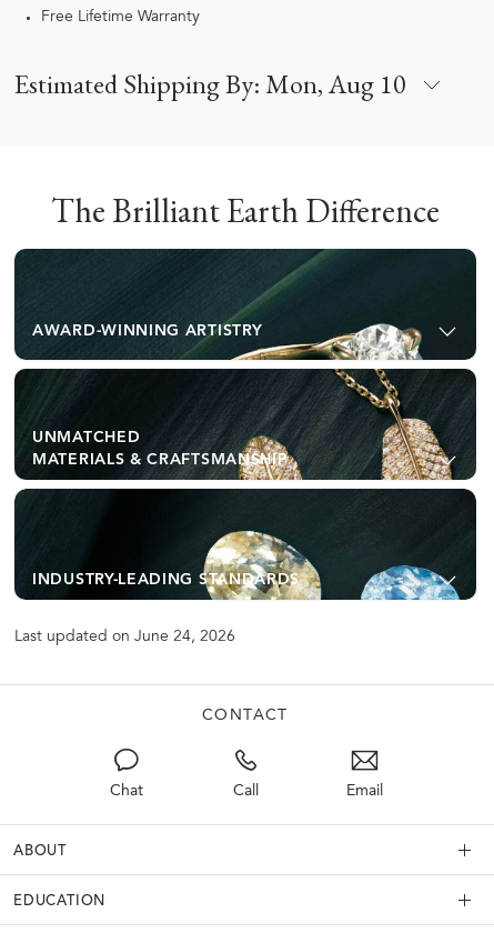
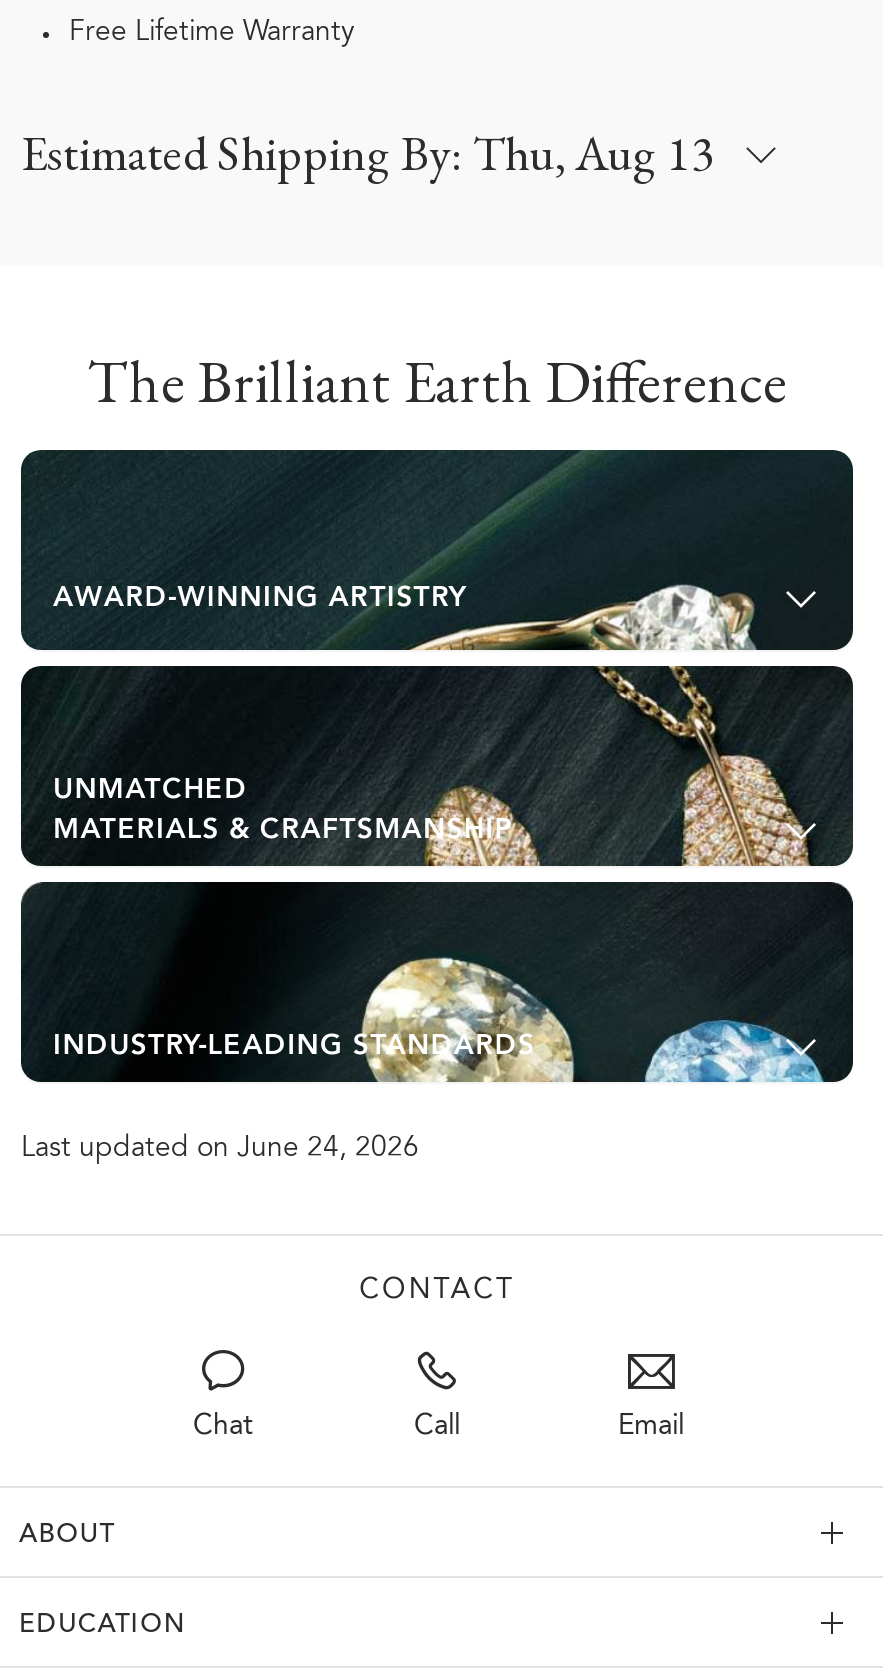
- Estimated Shipping By: Mon, Aug 10
+ Estimated Shipping By: Thu, Aug 13
